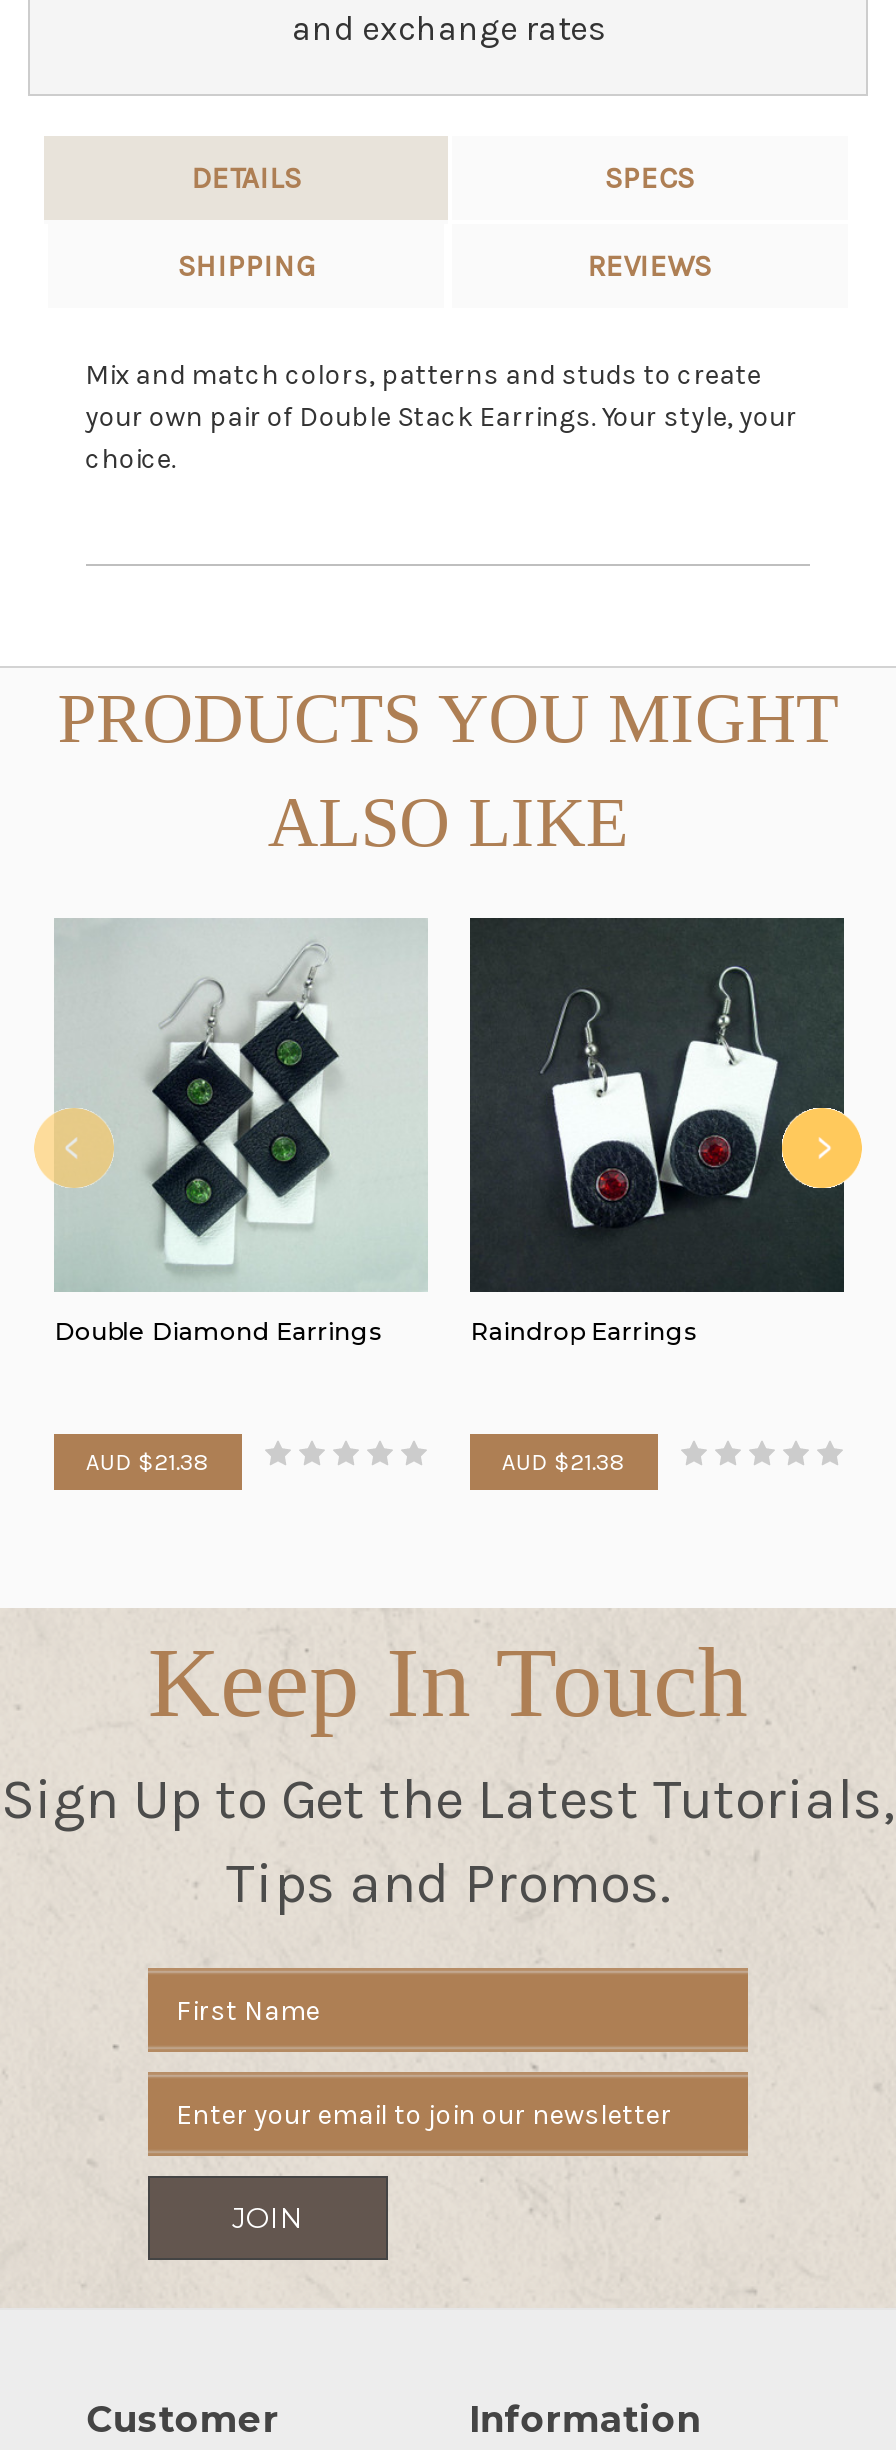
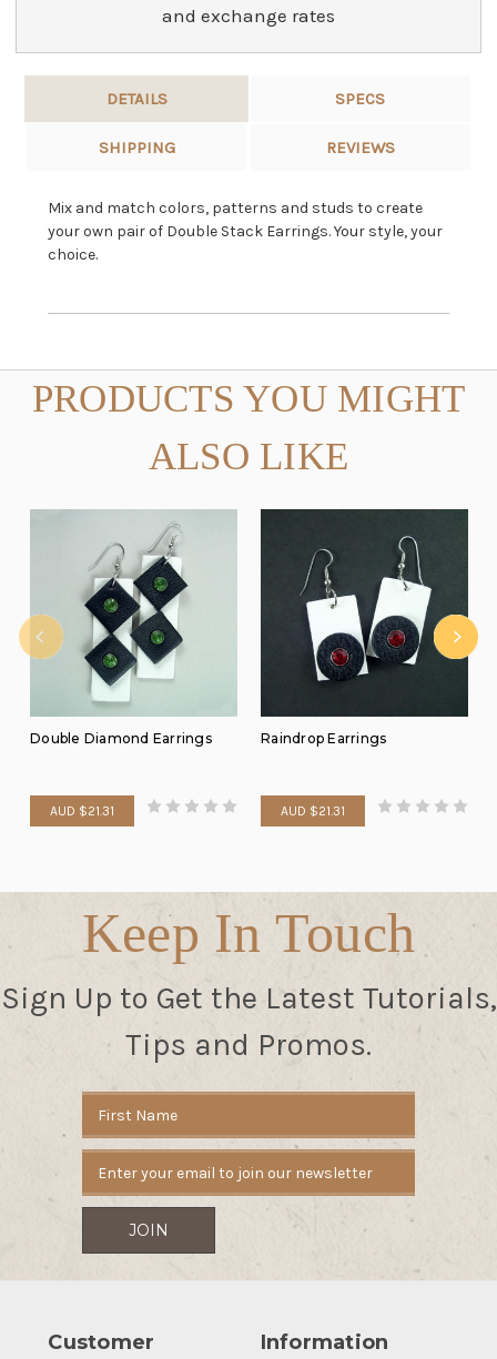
- AUD $21.38
+ AUD $21.31

- AUD $21.38
+ AUD $21.31
